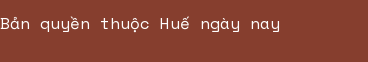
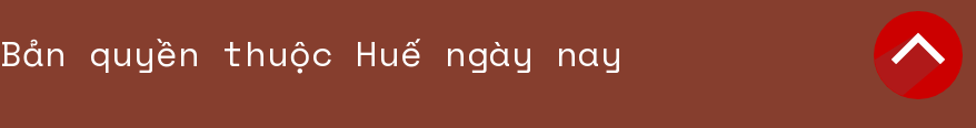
+ [image]
